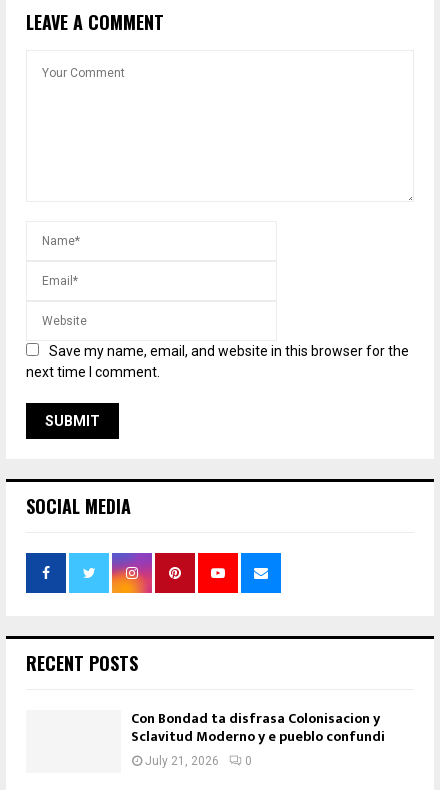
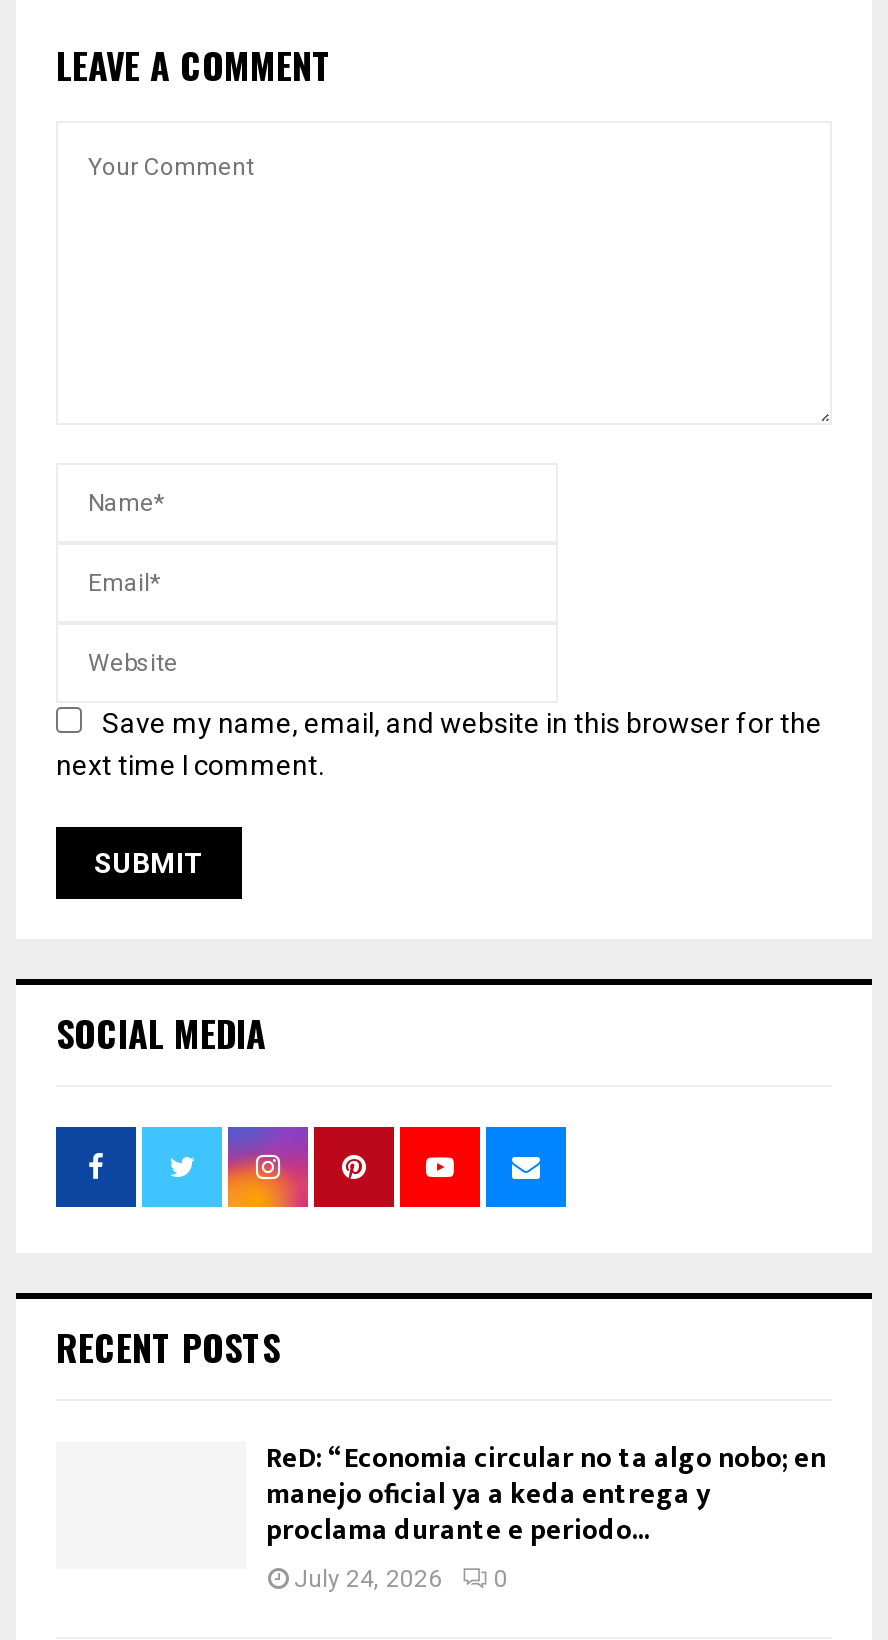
- Con Bondad ta disfrasa Colonisacion y
- Sclavitud Moderno y e pueblo confundi
- July 21, 2026
+ ReD: “ Economia circular no ta algo nobo; en
+ manejo oficial ya a keda entrega y
+ proclama durante e periodo...
+ July 24, 2026
